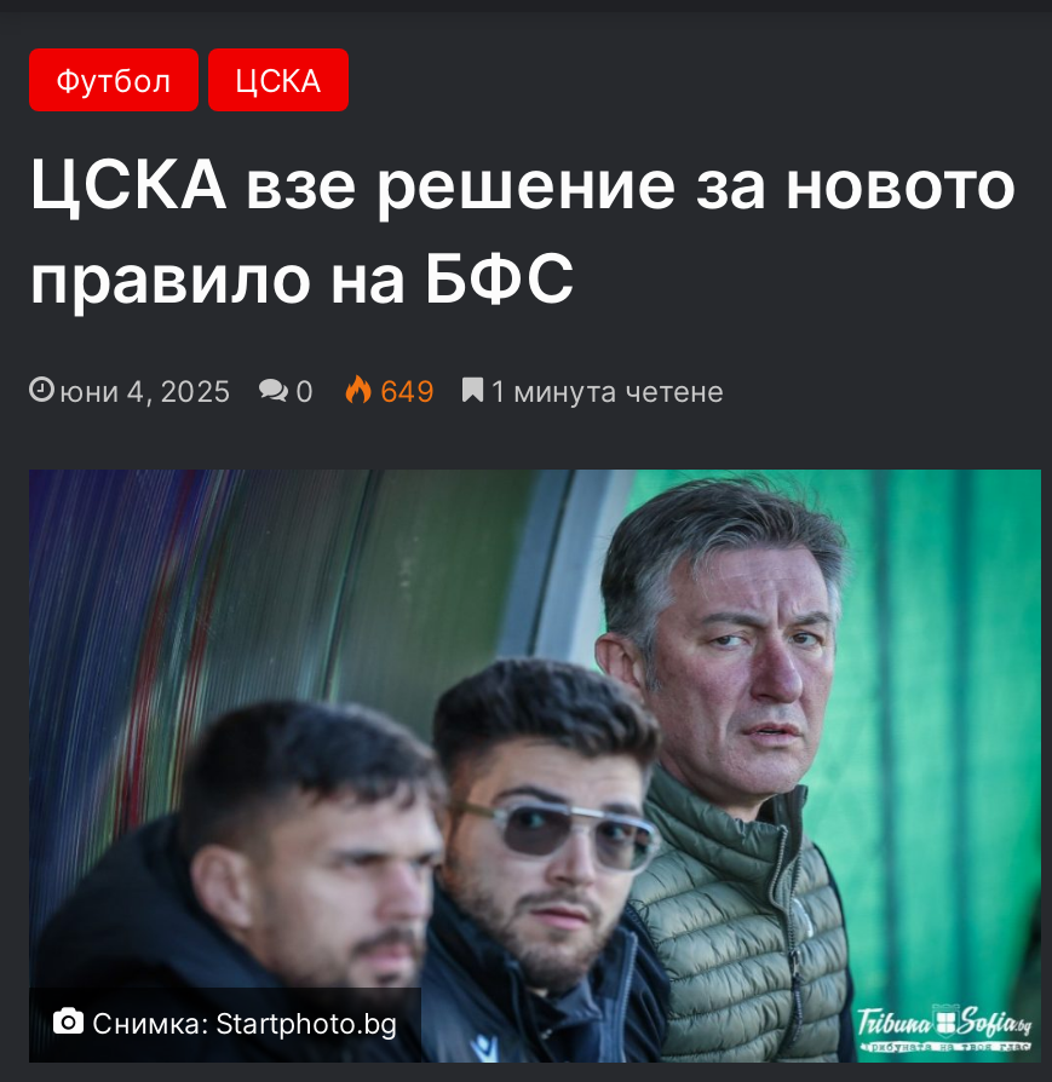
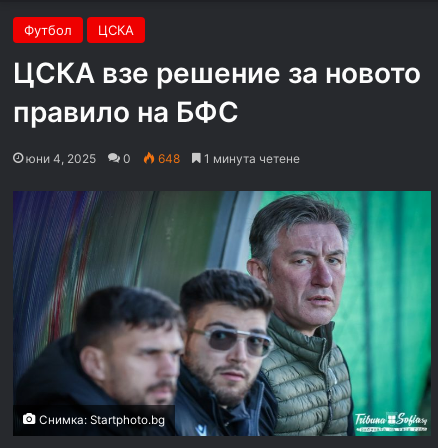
- 649
+ 648
